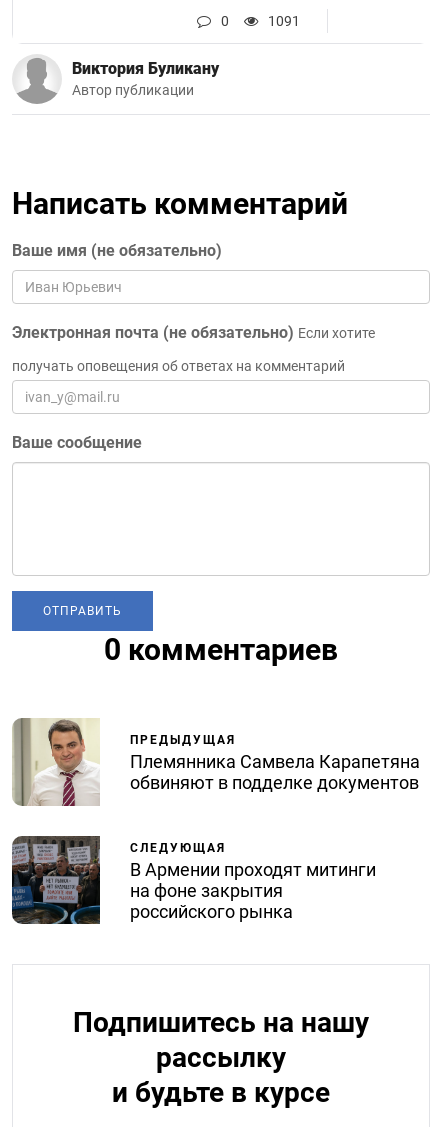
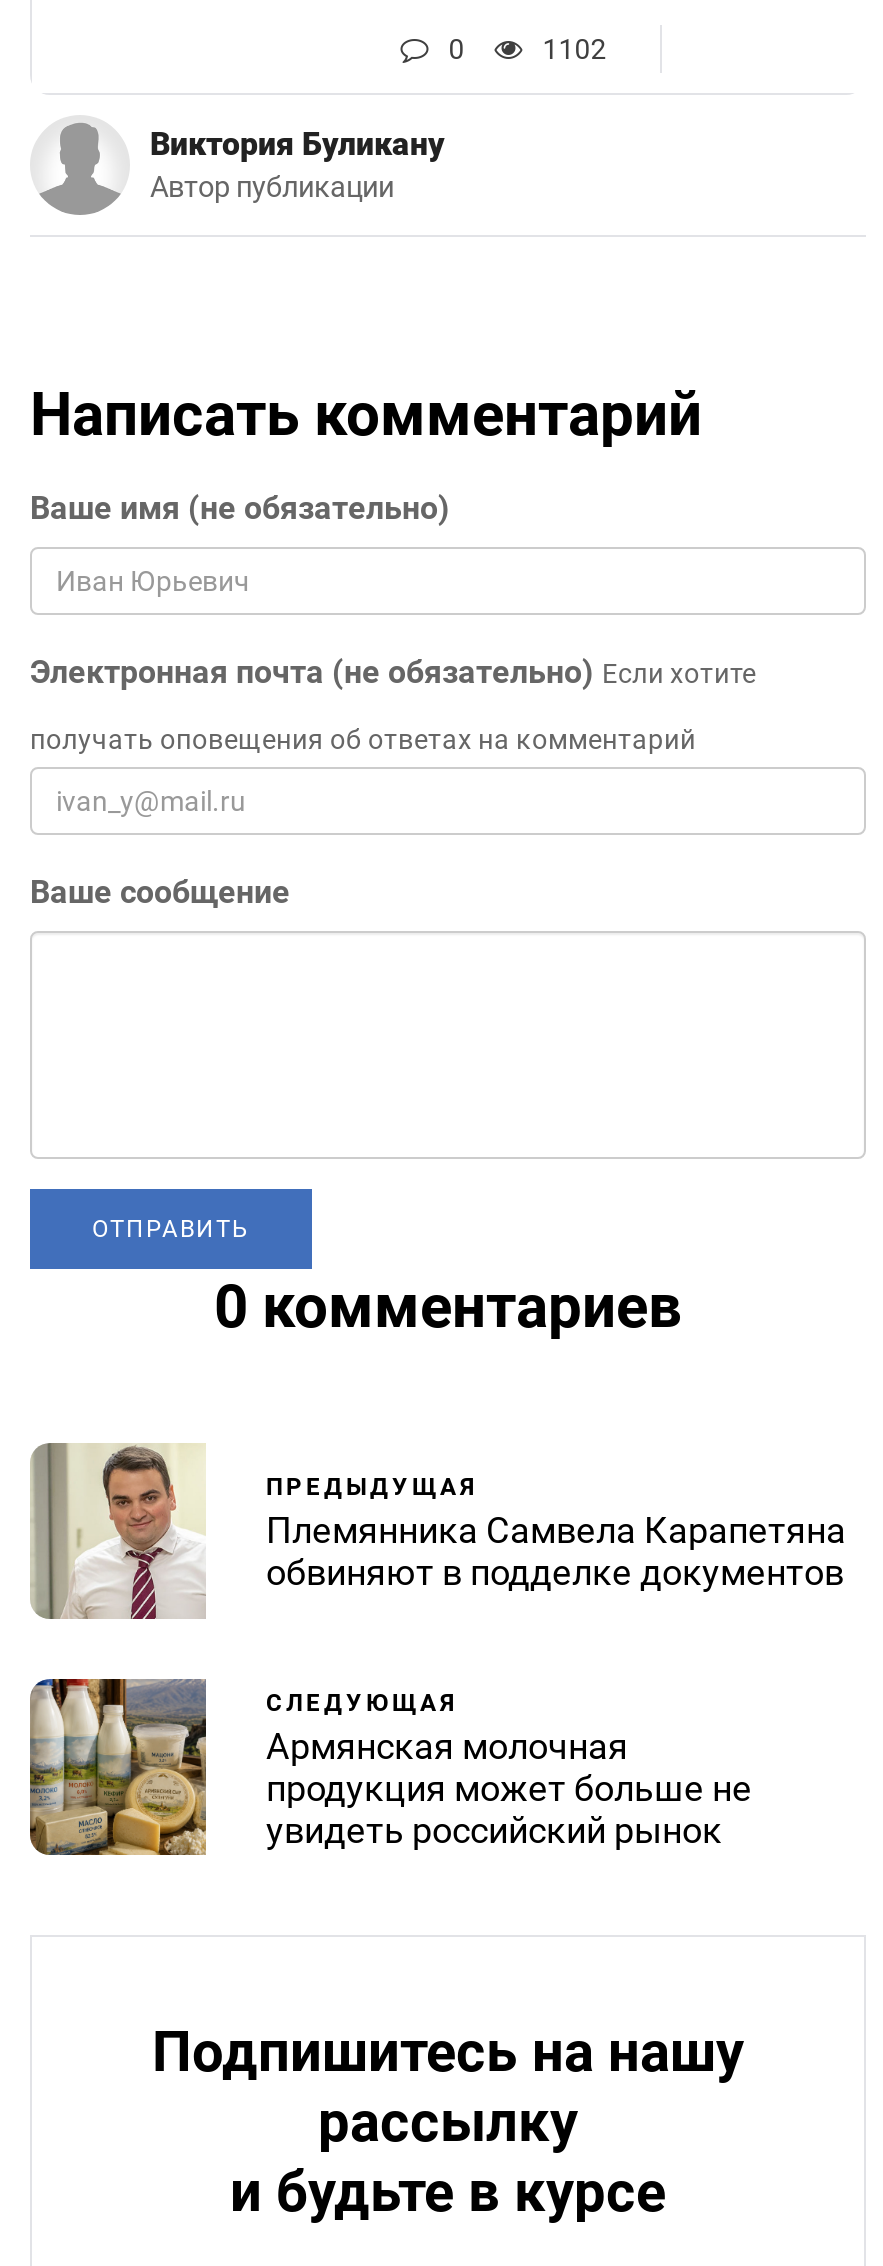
- 1091
+ 1102

- [image]
- В Армении проходят митинги
- на фоне закрытия
- российского рынка
+ [image]
+ Армянская молочная
+ продукция может больше не
+ увидеть российский рынок
